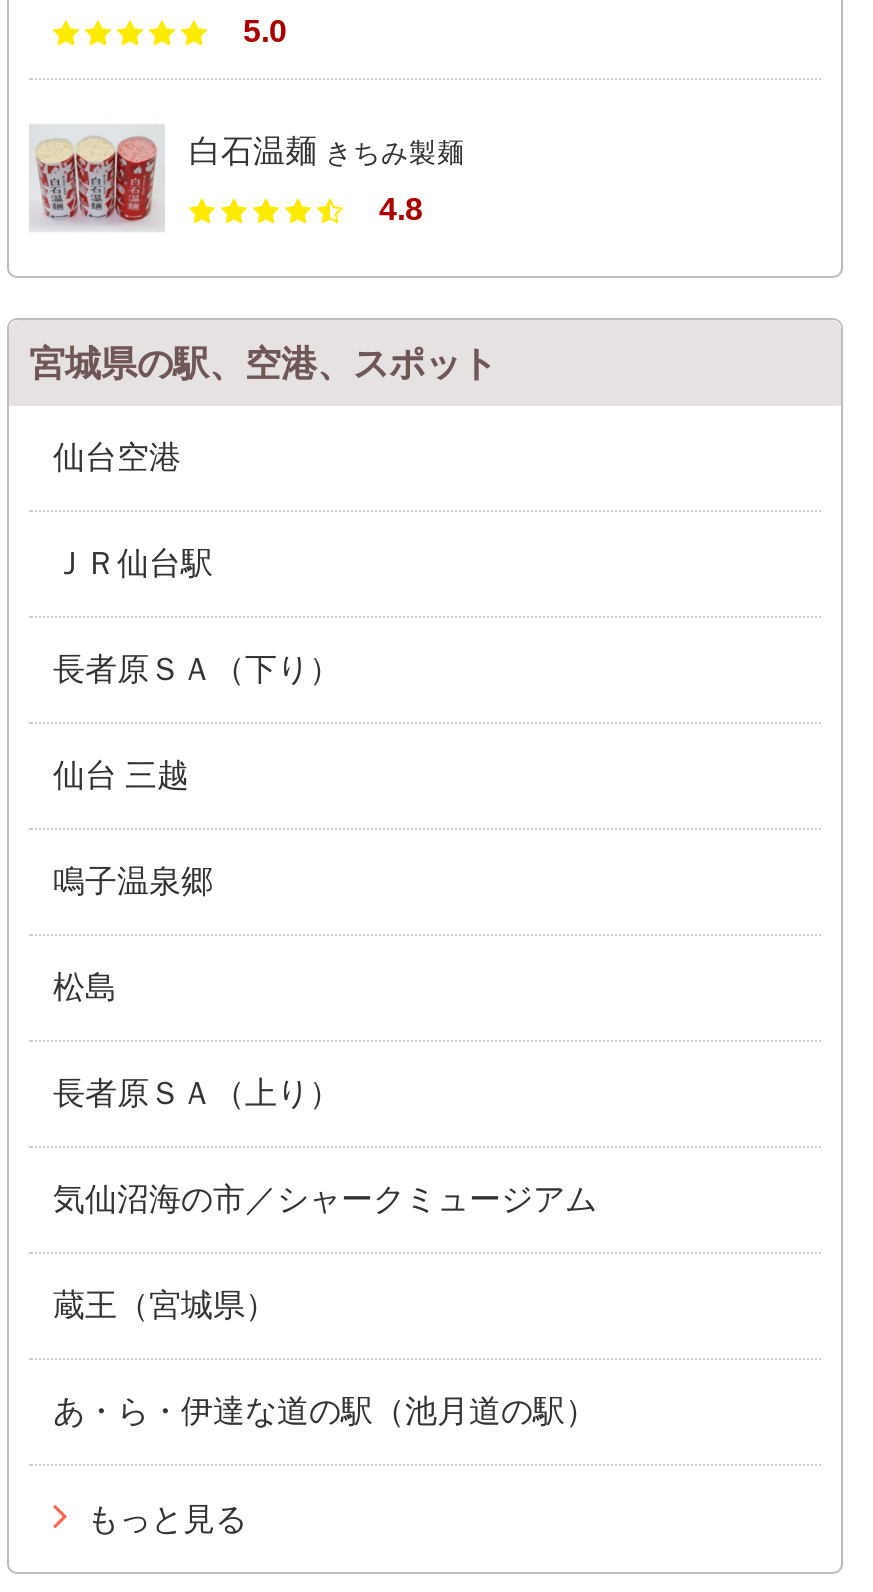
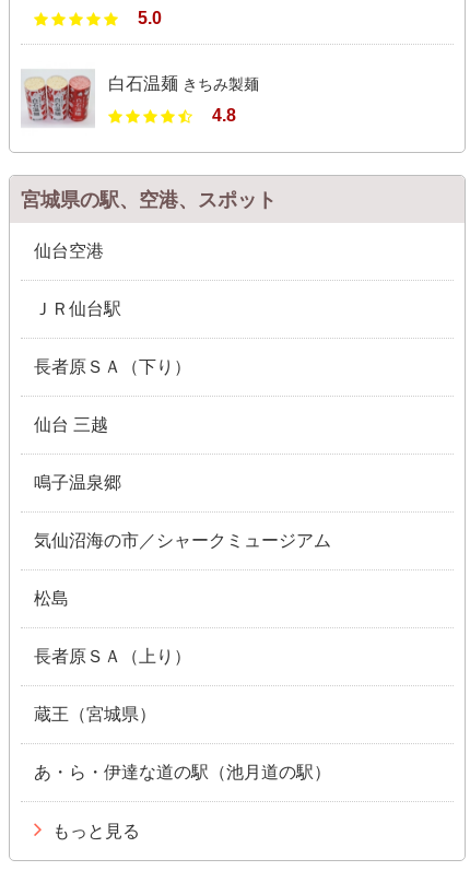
moved down: 松島 | 長者原ＳＡ（上り）

moved up: 気仙沼海の市／シャークミュージアム
